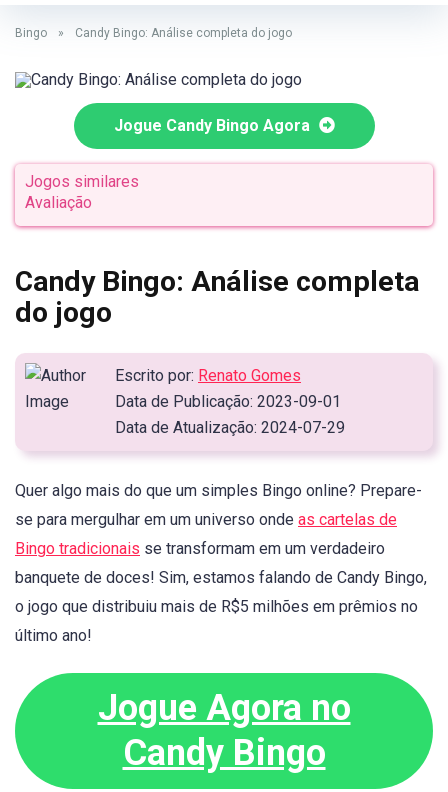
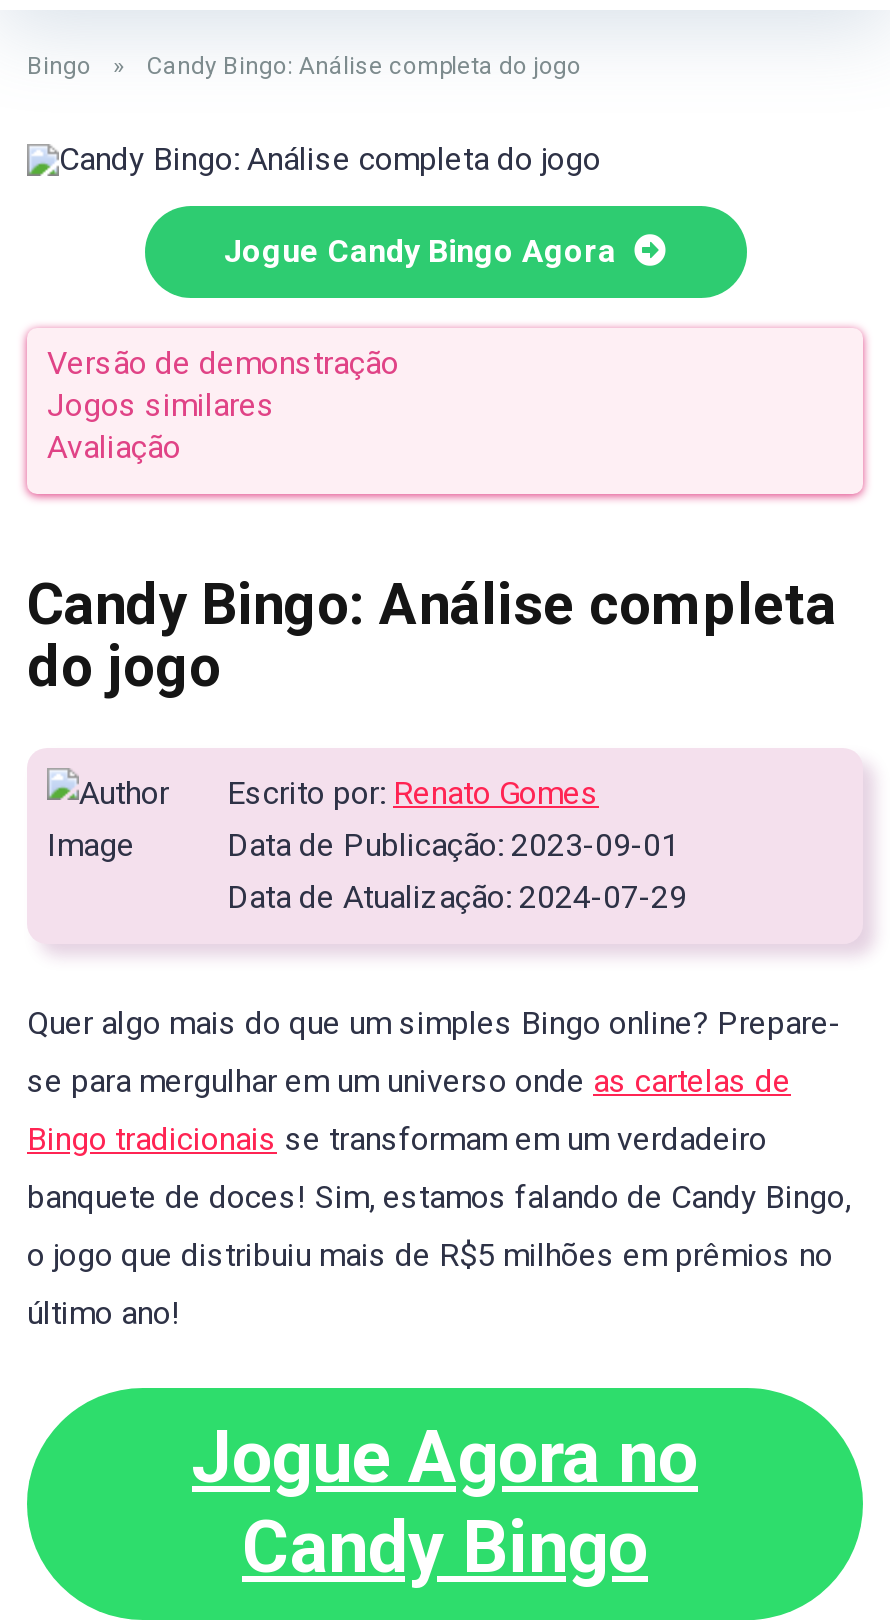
+ Versão de demonstração
